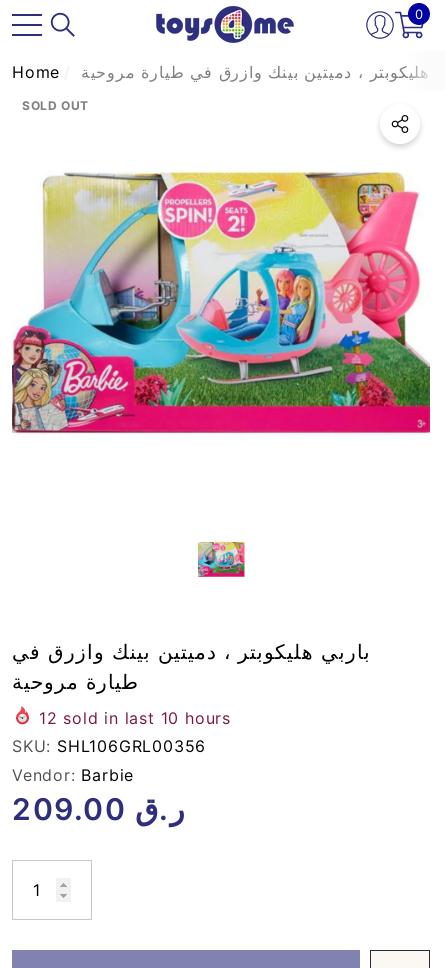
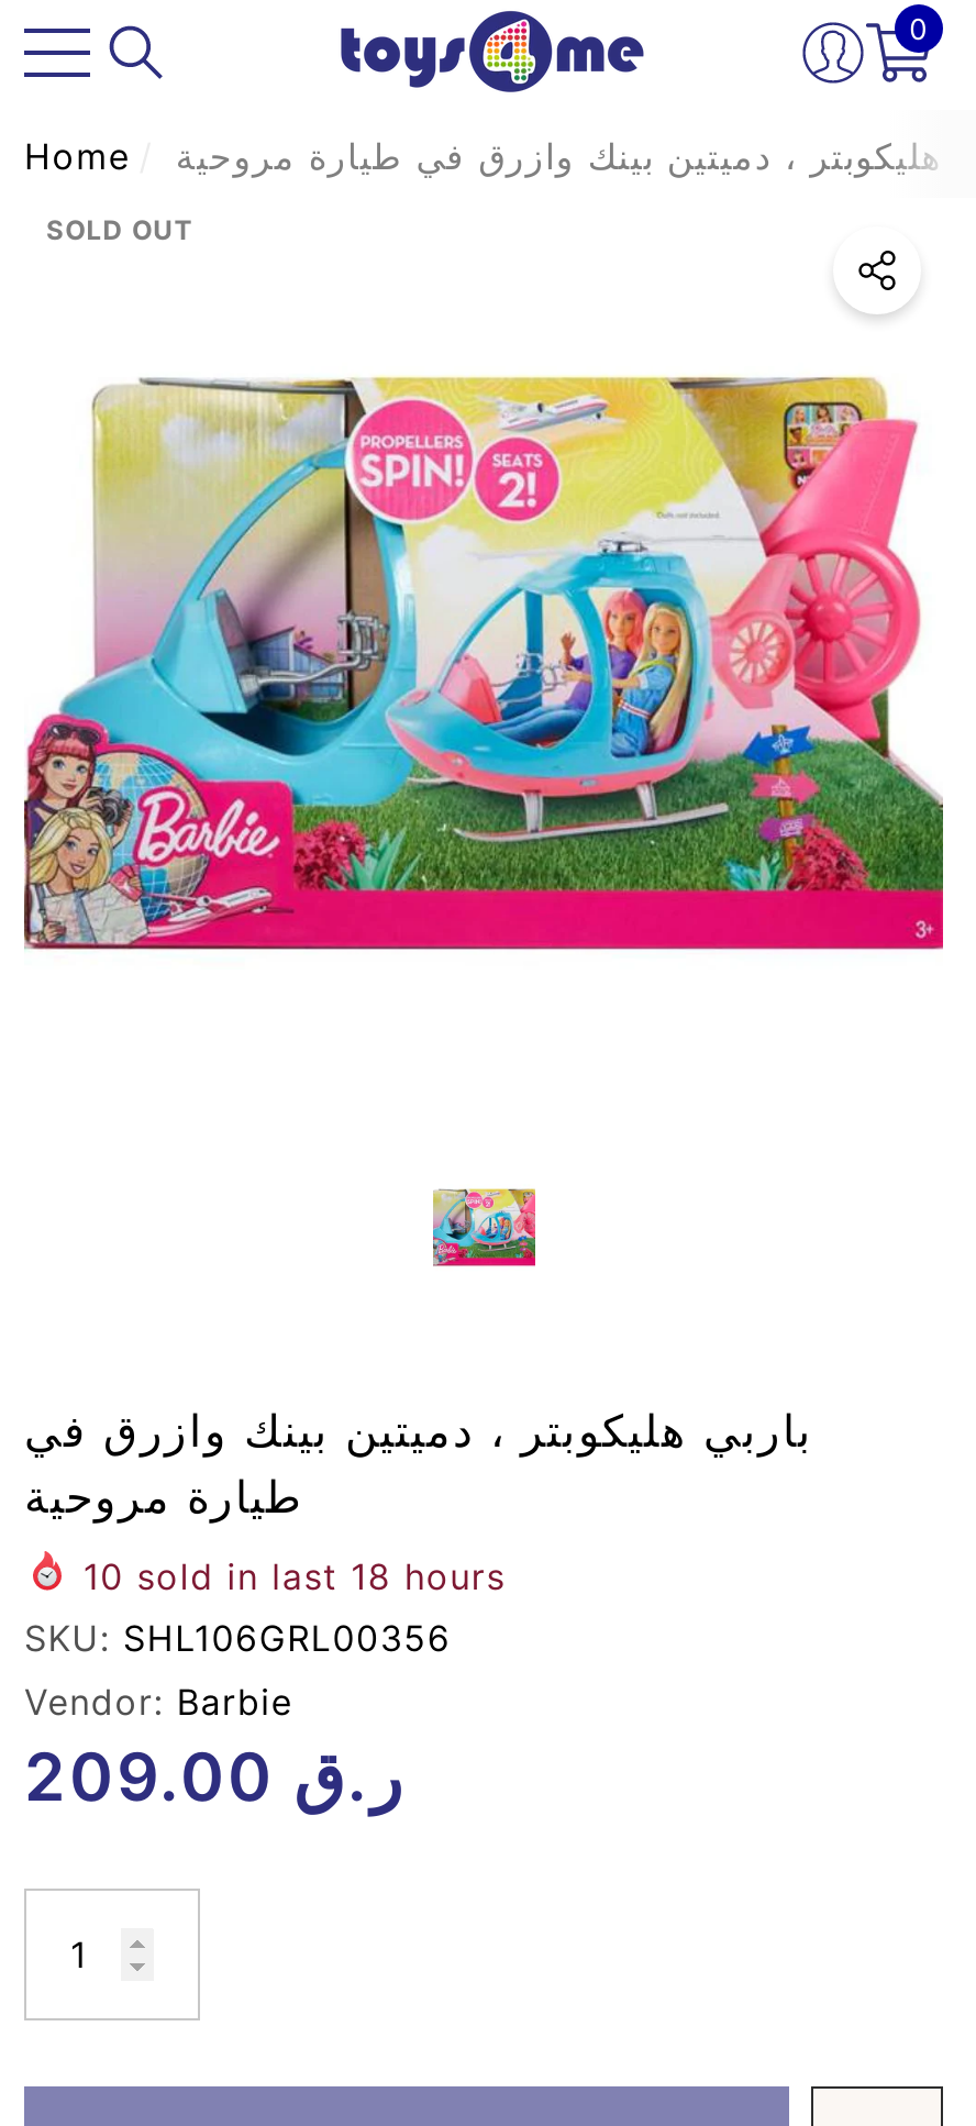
- 12 sold in last 10 hours
+ 10 sold in last 18 hours
